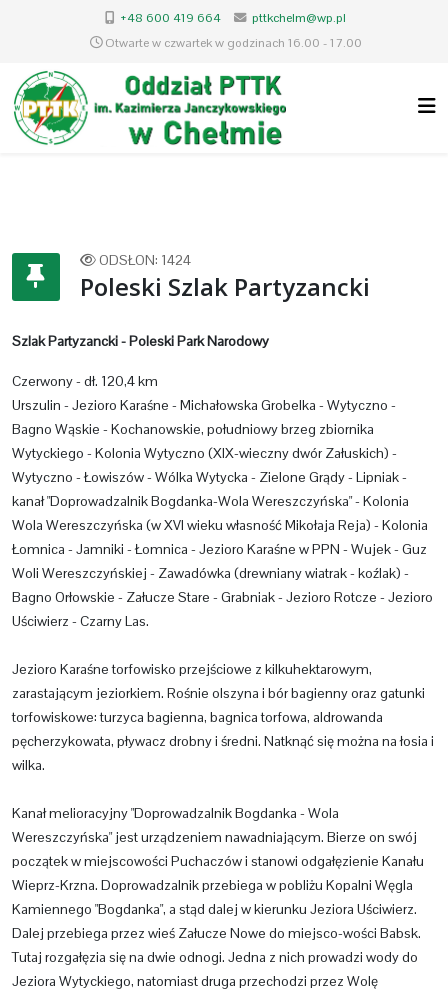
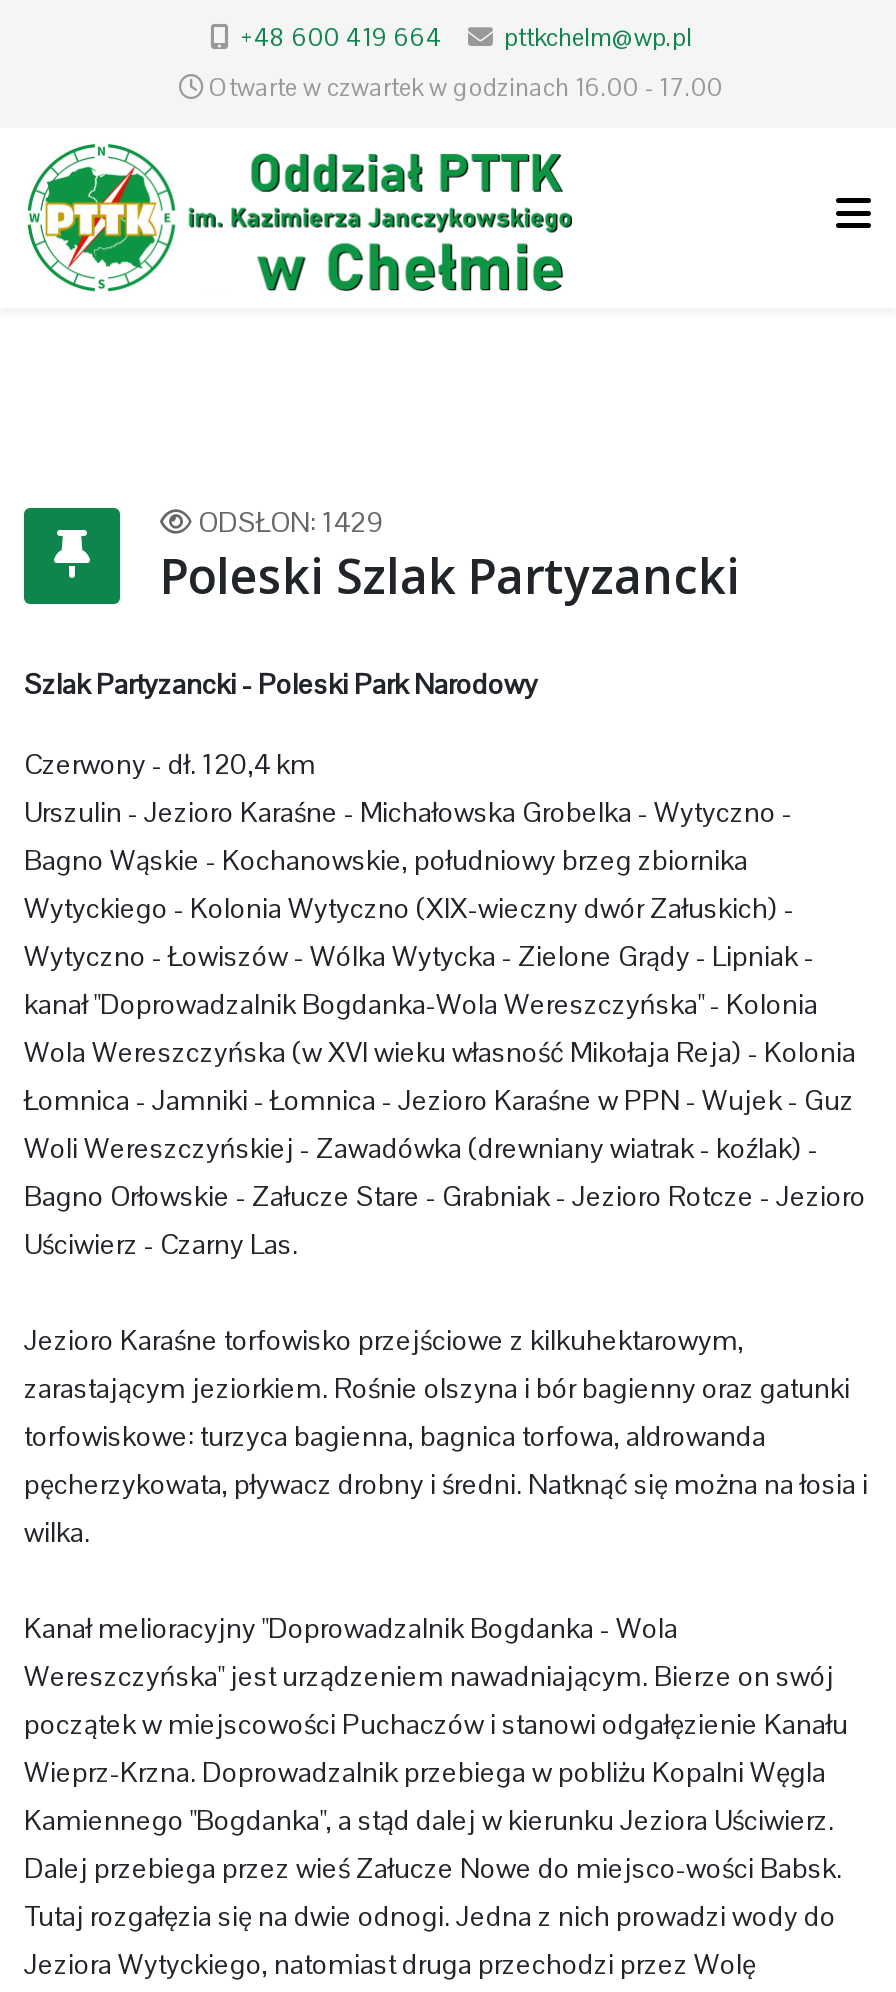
- ODSŁON: 1424
+ ODSŁON: 1429
